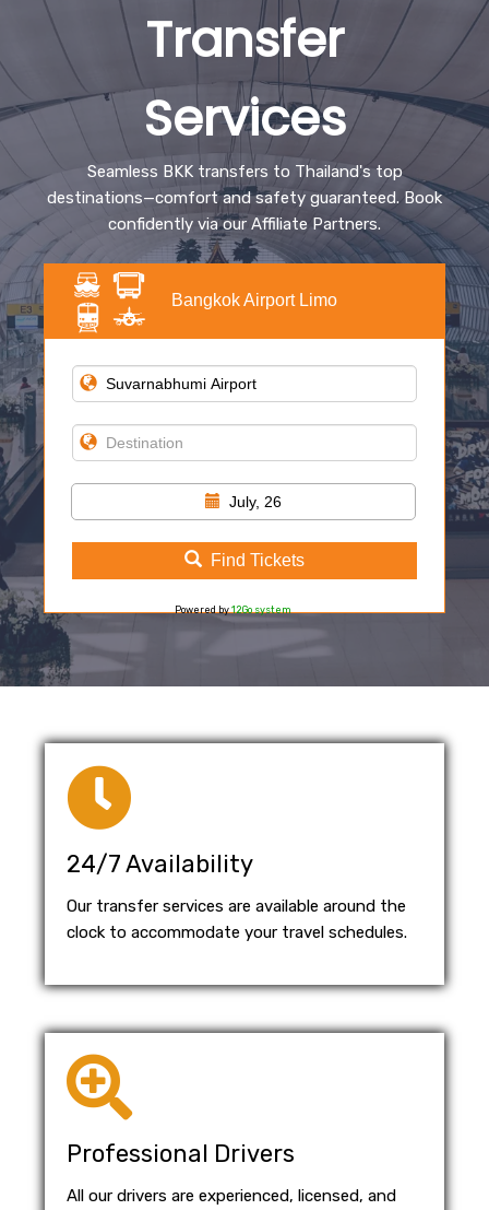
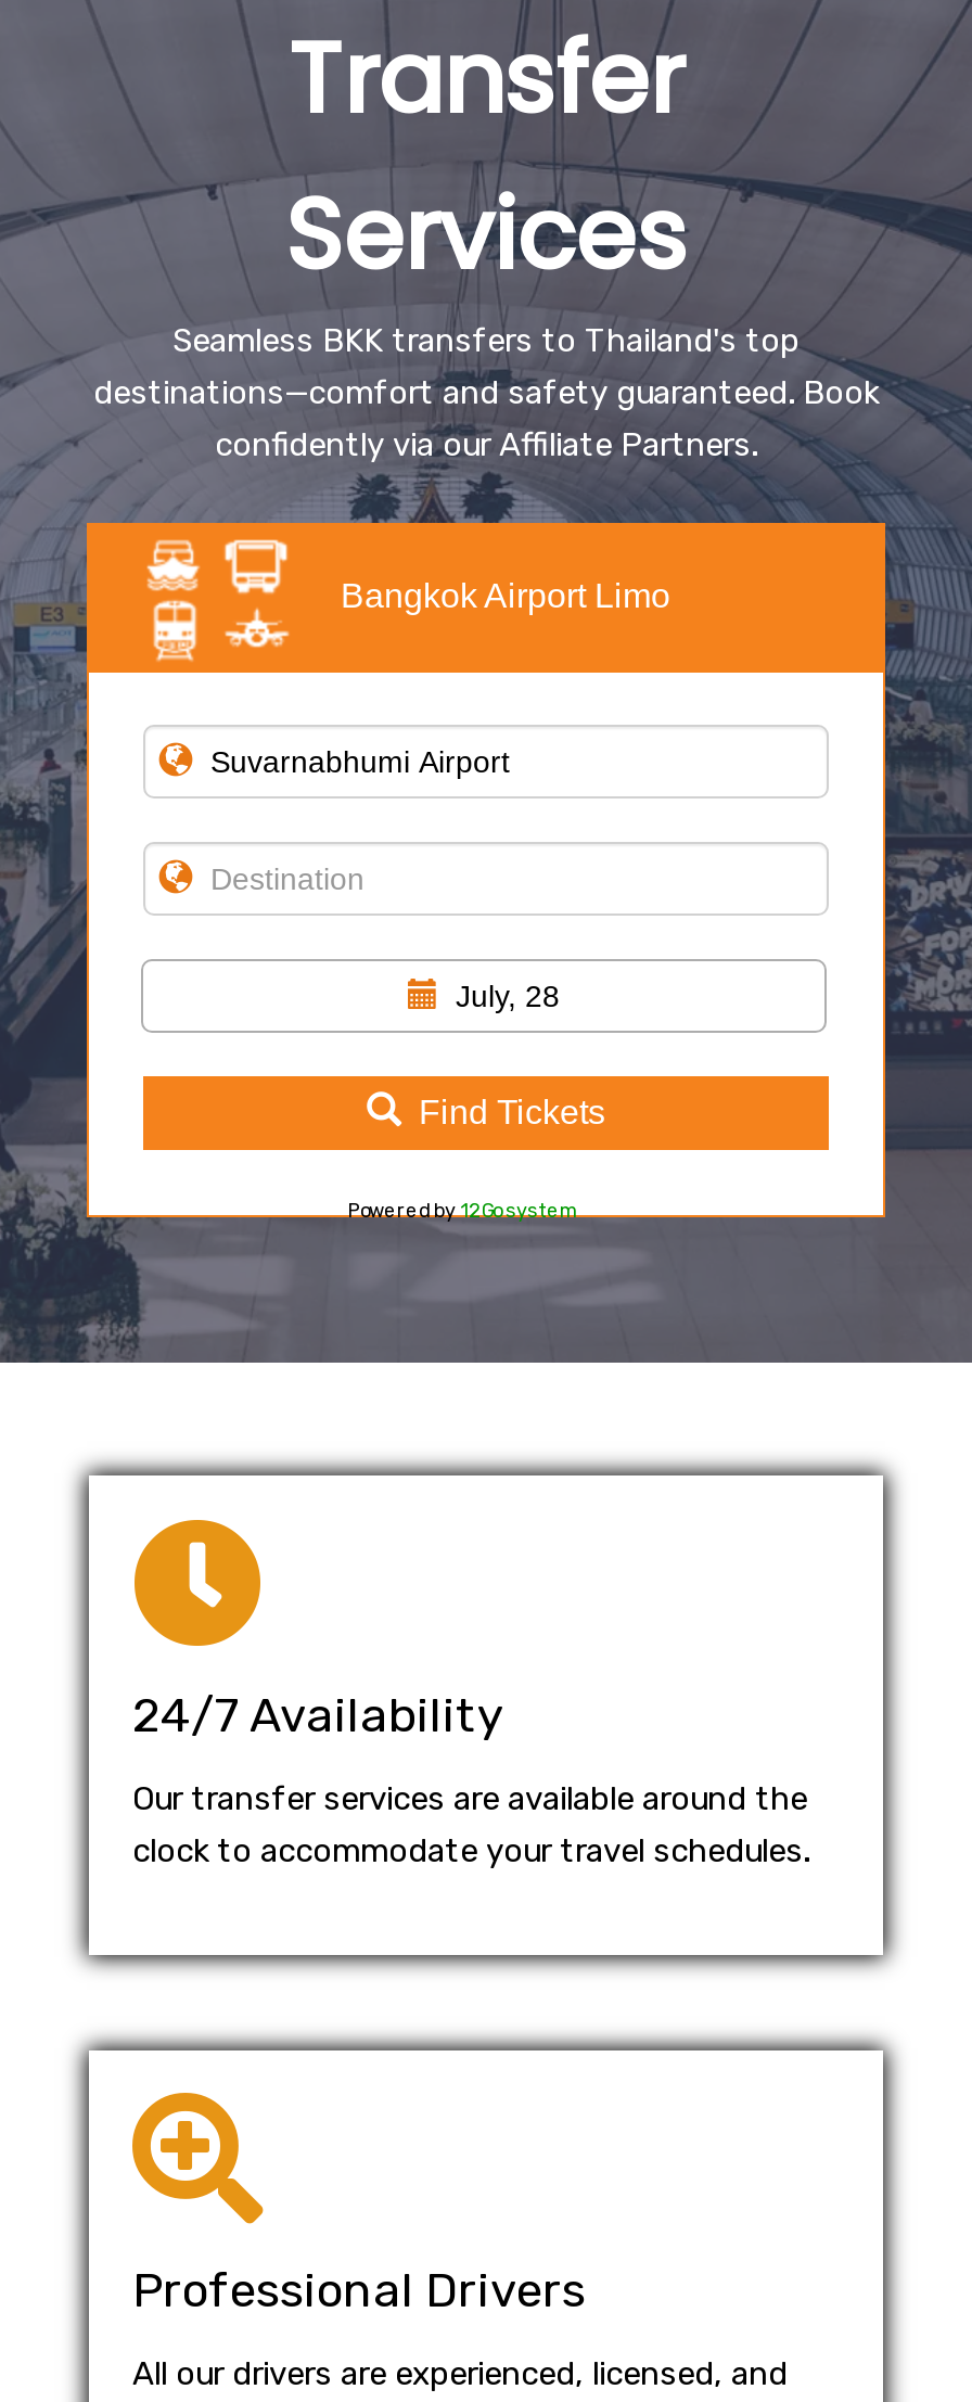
- July, 26
+ July, 28
